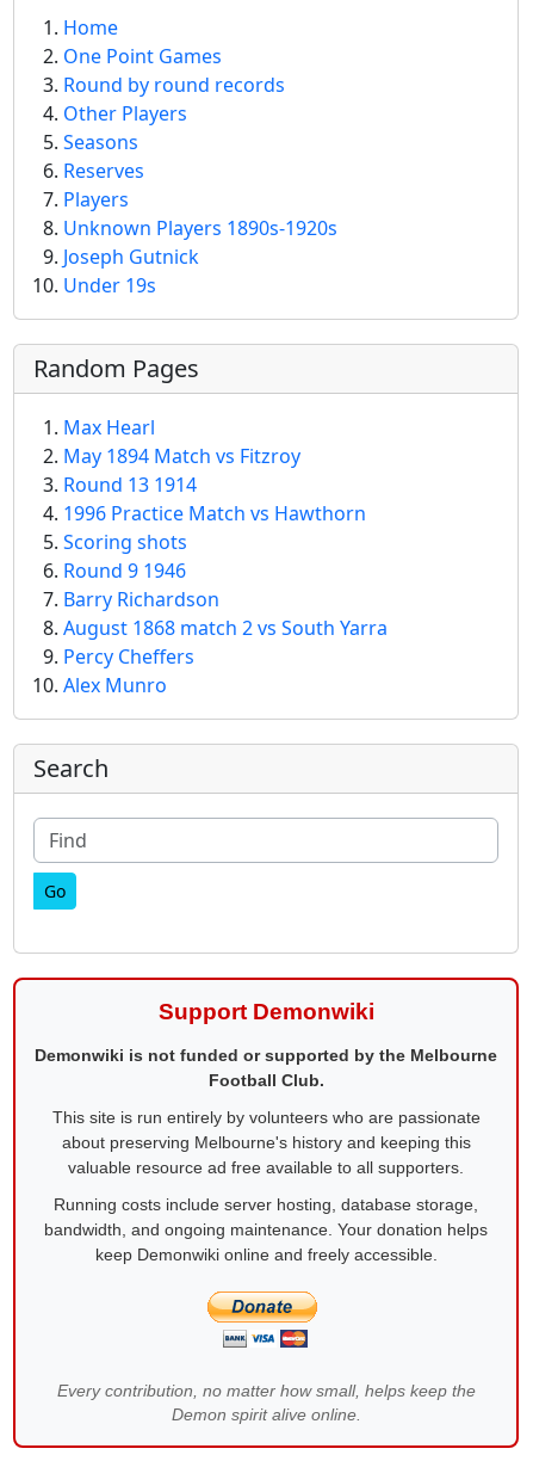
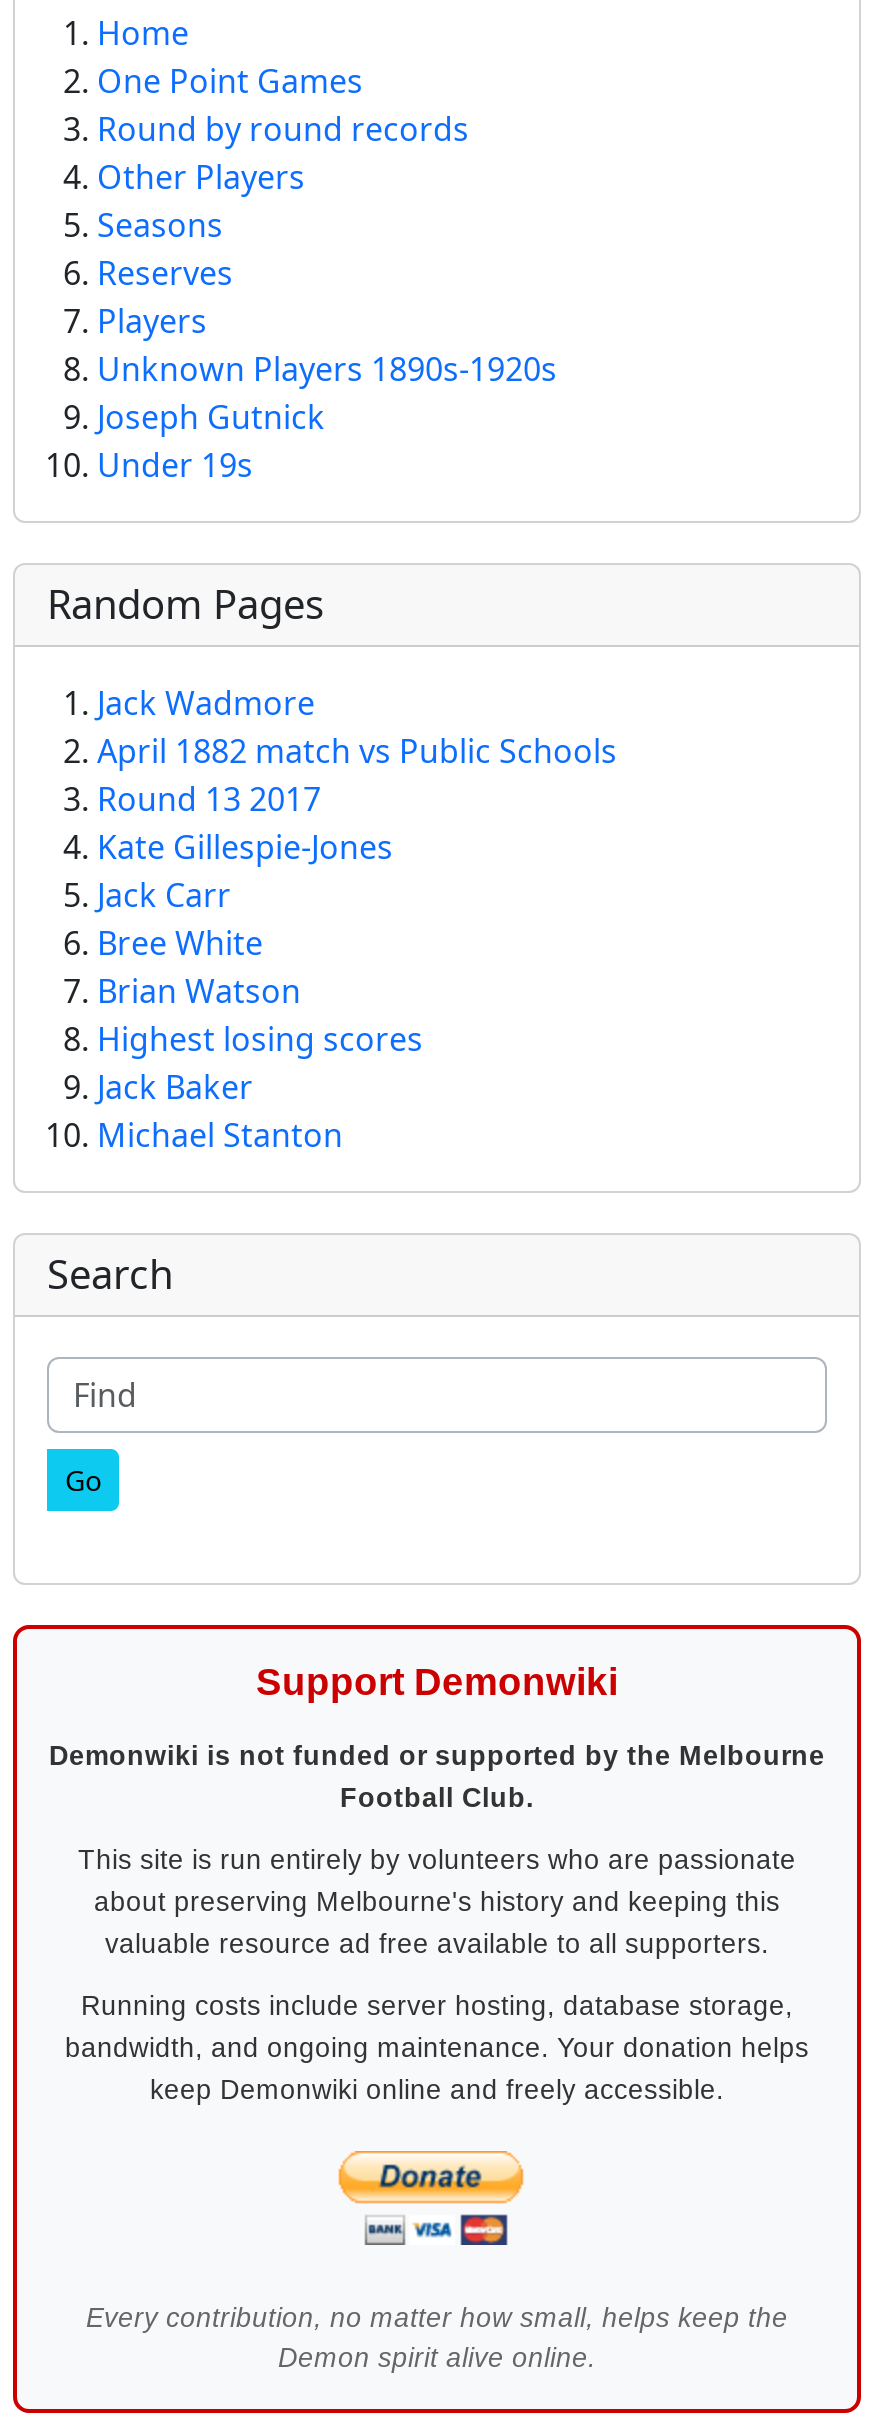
- Max Hearl
- May 1894 Match vs Fitzroy
- Round 13 1914
- 1996 Practice Match vs Hawthorn
- Scoring shots
- Round 9 1946
- Barry Richardson
- August 1868 match 2 vs South Yarra
- Percy Cheffers
- Alex Munro
+ Jack Wadmore
+ April 1882 match vs Public Schools
+ Round 13 2017
+ Kate Gillespie-Jones
+ Jack Carr
+ Bree White
+ Brian Watson
+ Highest losing scores
+ Jack Baker
+ Michael Stanton
